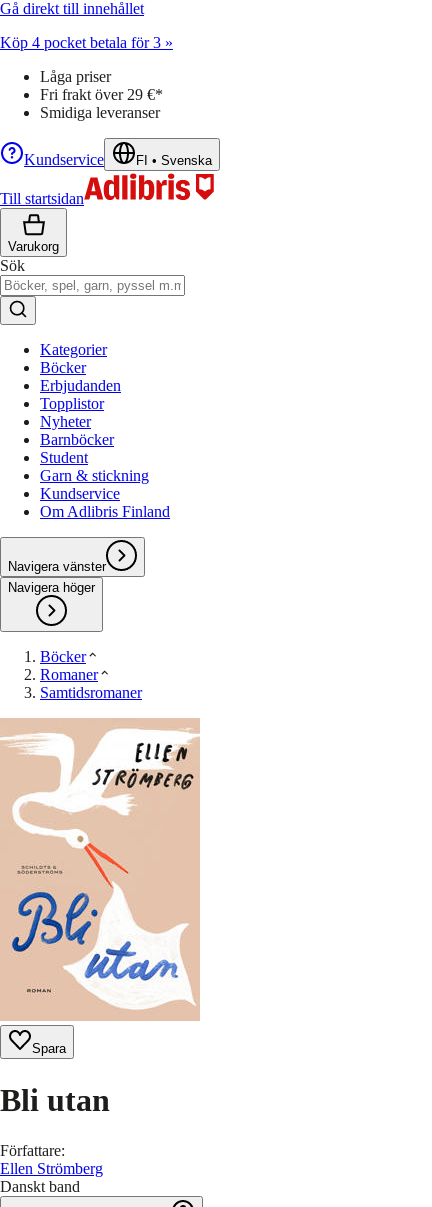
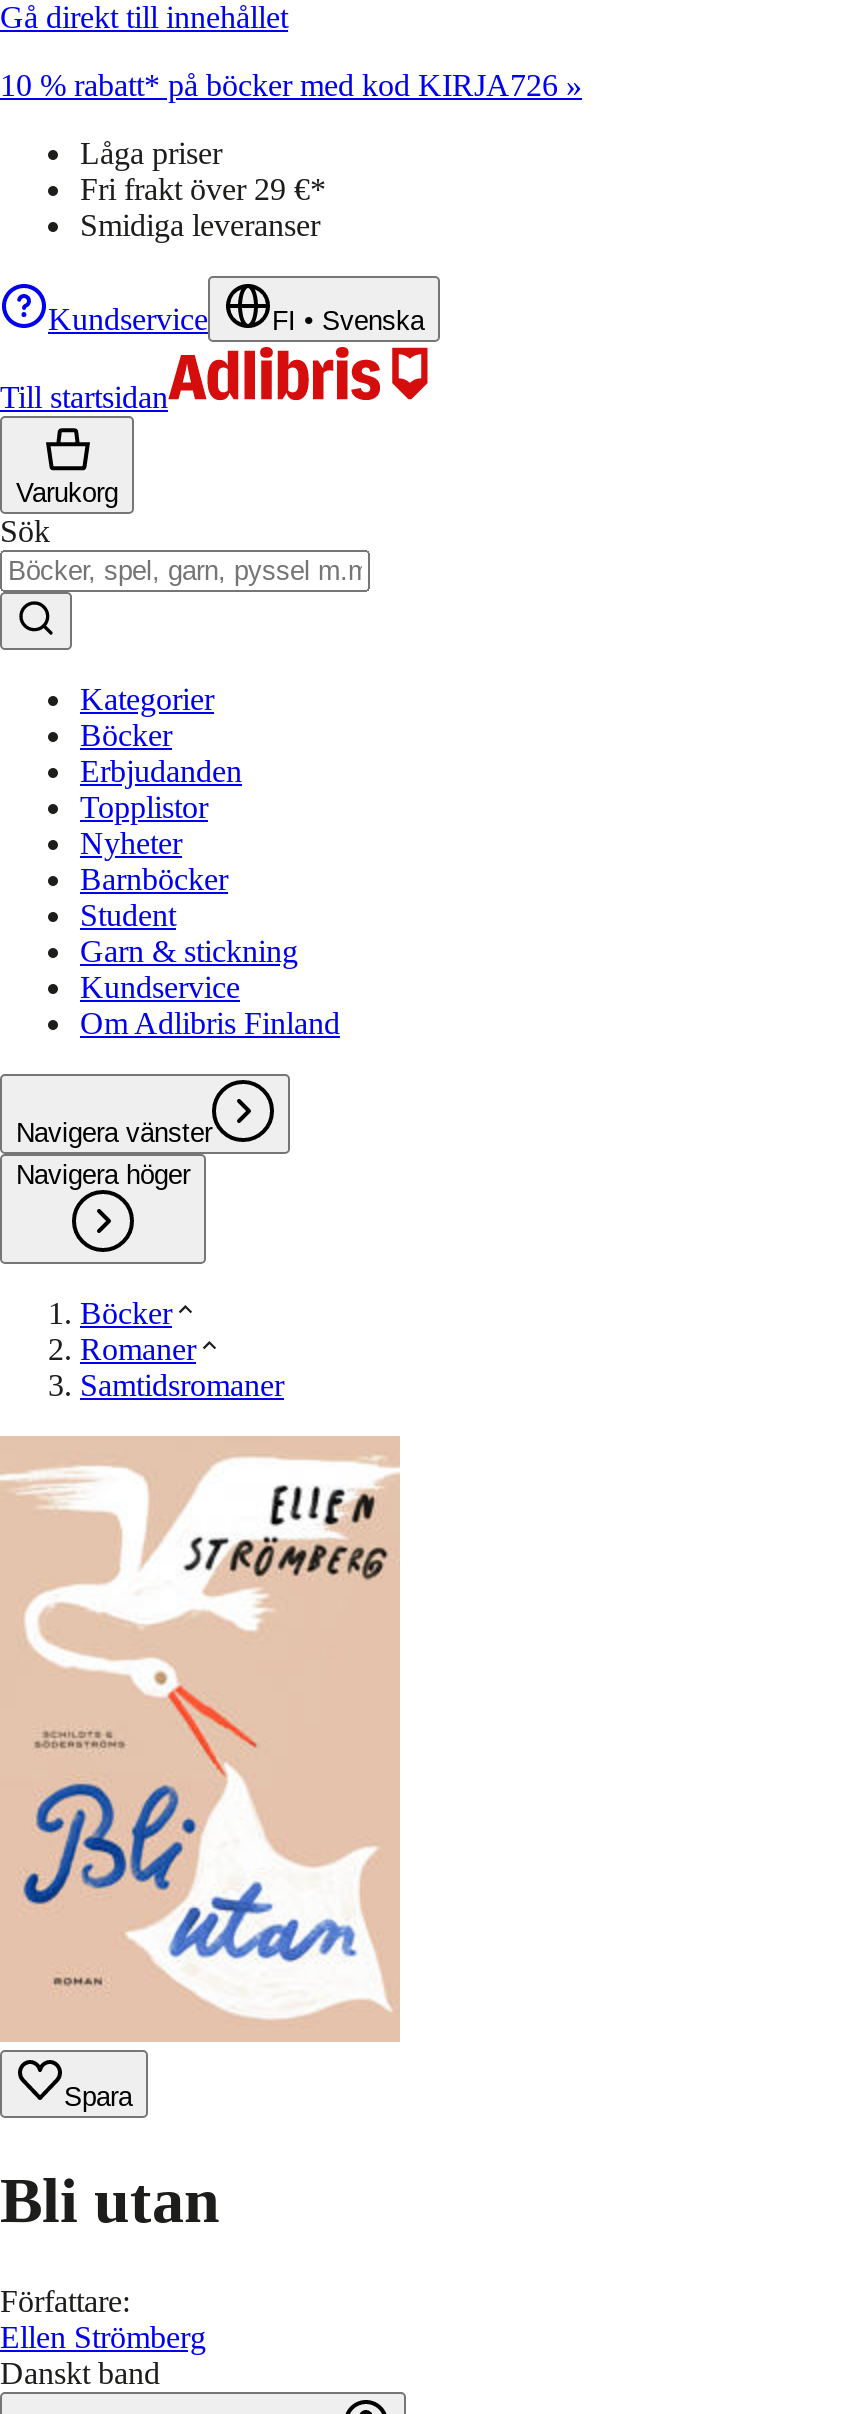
- Köp 4 pocket betala för 3 »
+ 10 % rabatt* på böcker med kod KIRJA726 »
